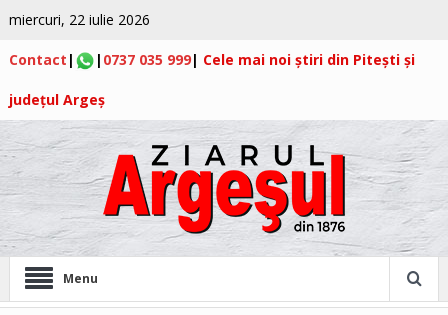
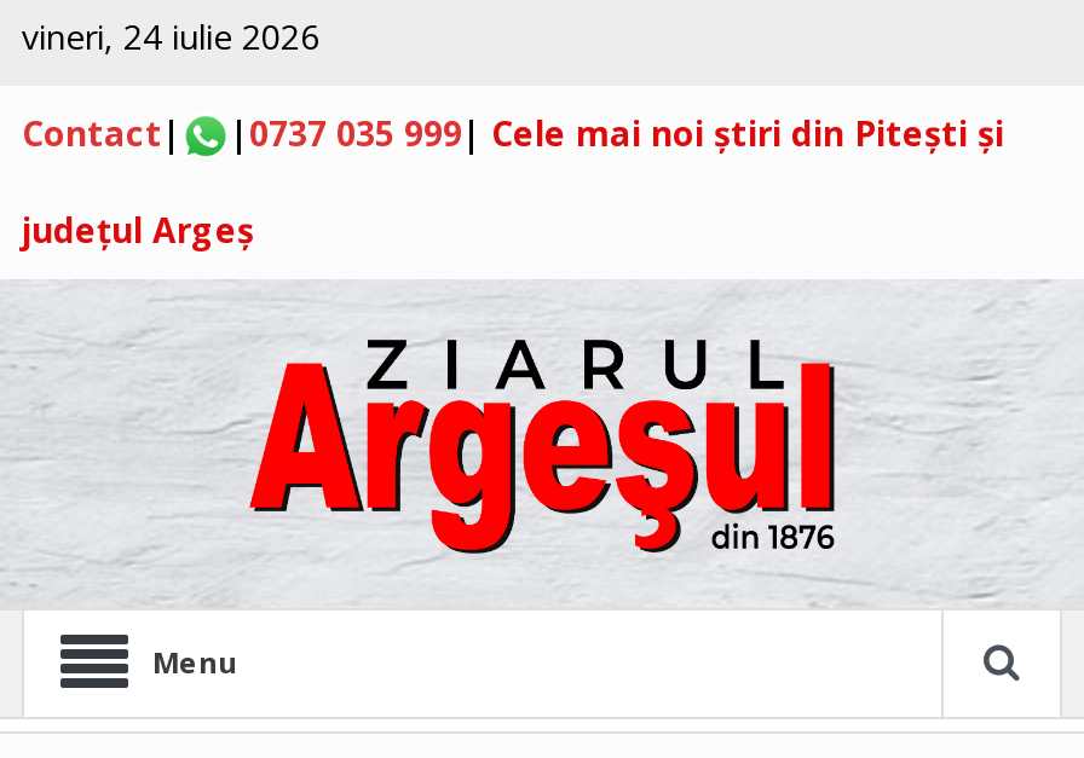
- miercuri, 22 iulie 2026
+ vineri, 24 iulie 2026
